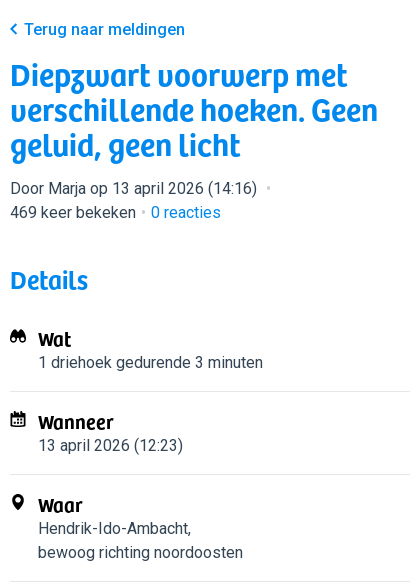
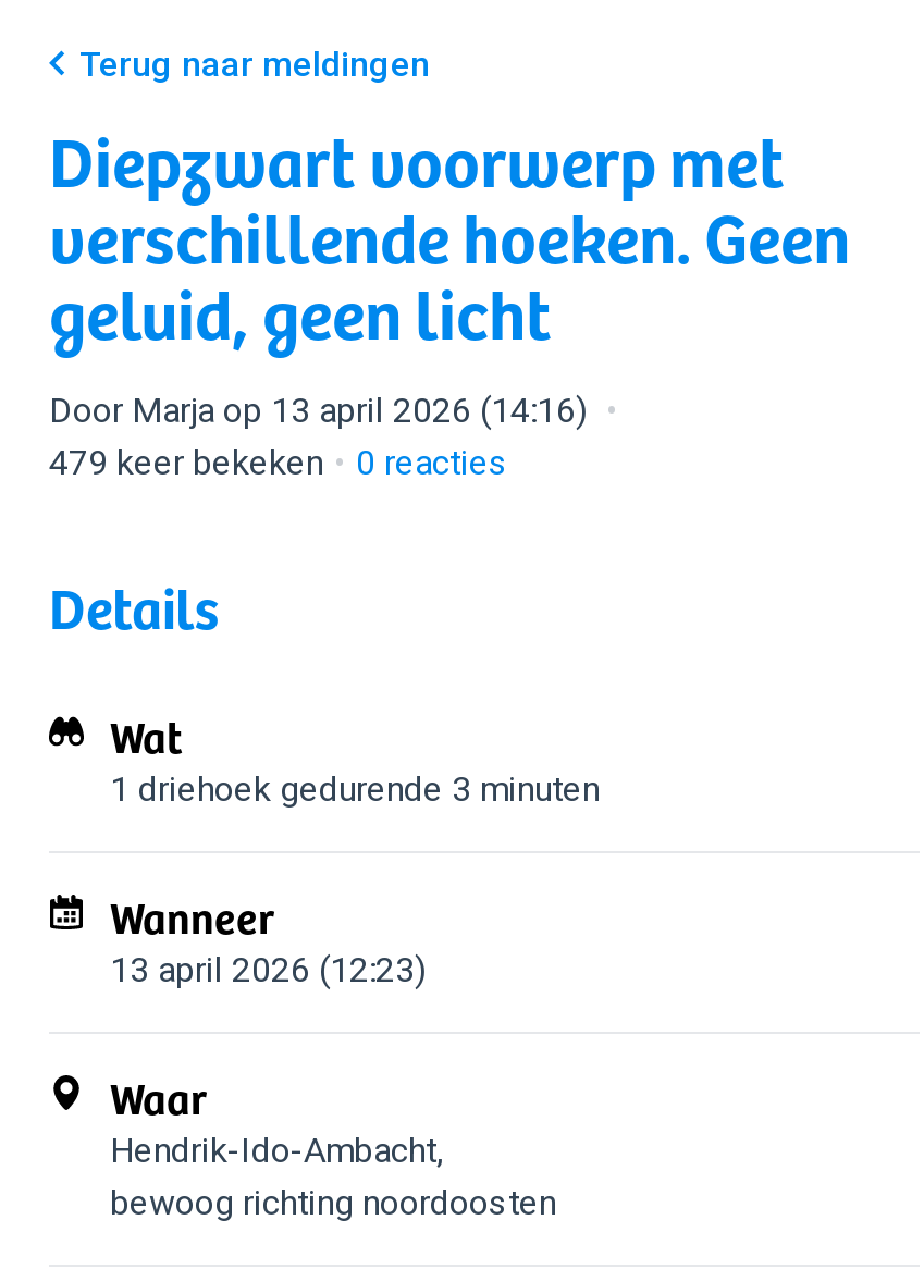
- 469 keer bekeken 0 reacties
+ 479 keer bekeken 0 reacties
